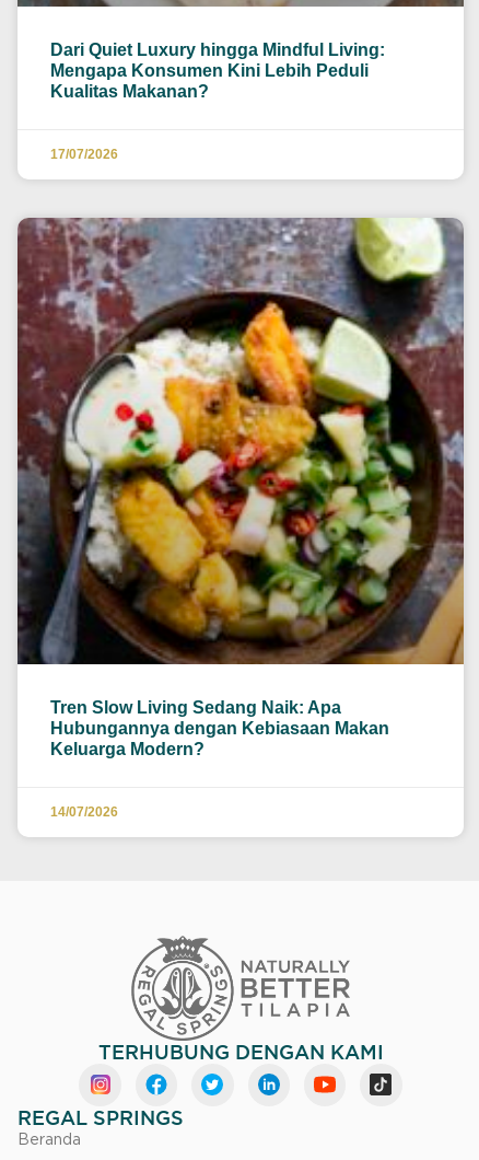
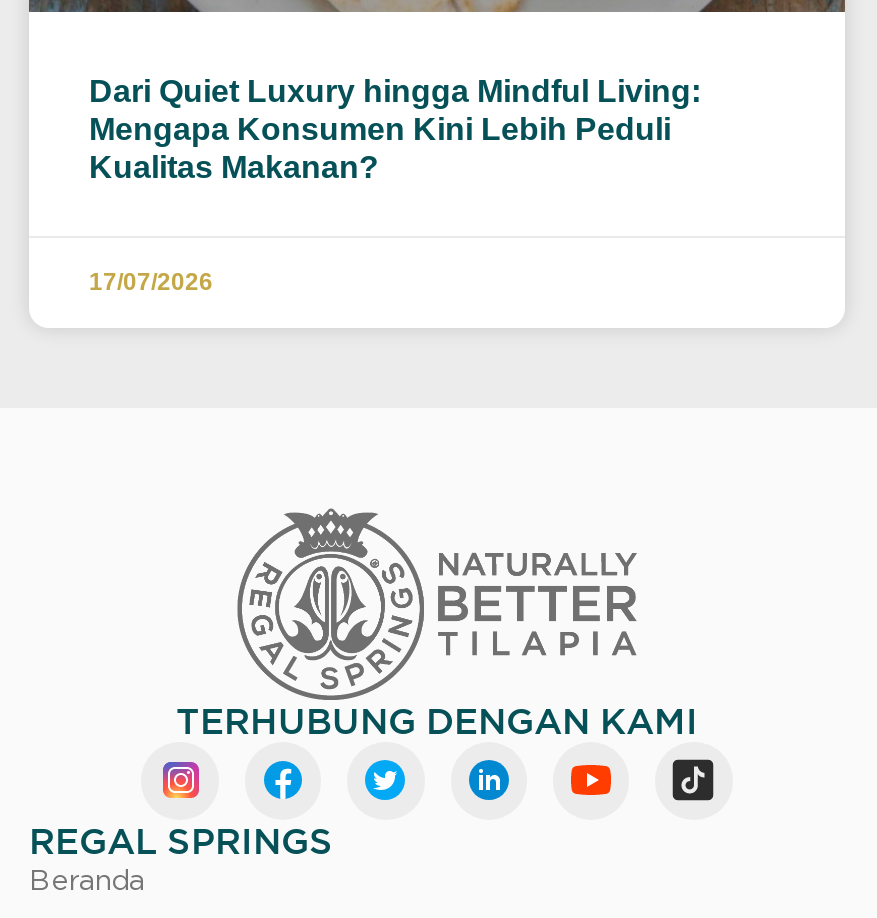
- [image]
- Tren Slow Living Sedang Naik: Apa
- Hubungannya dengan Kebiasaan Makan
- Keluarga Modern?
- 14/07/2026
